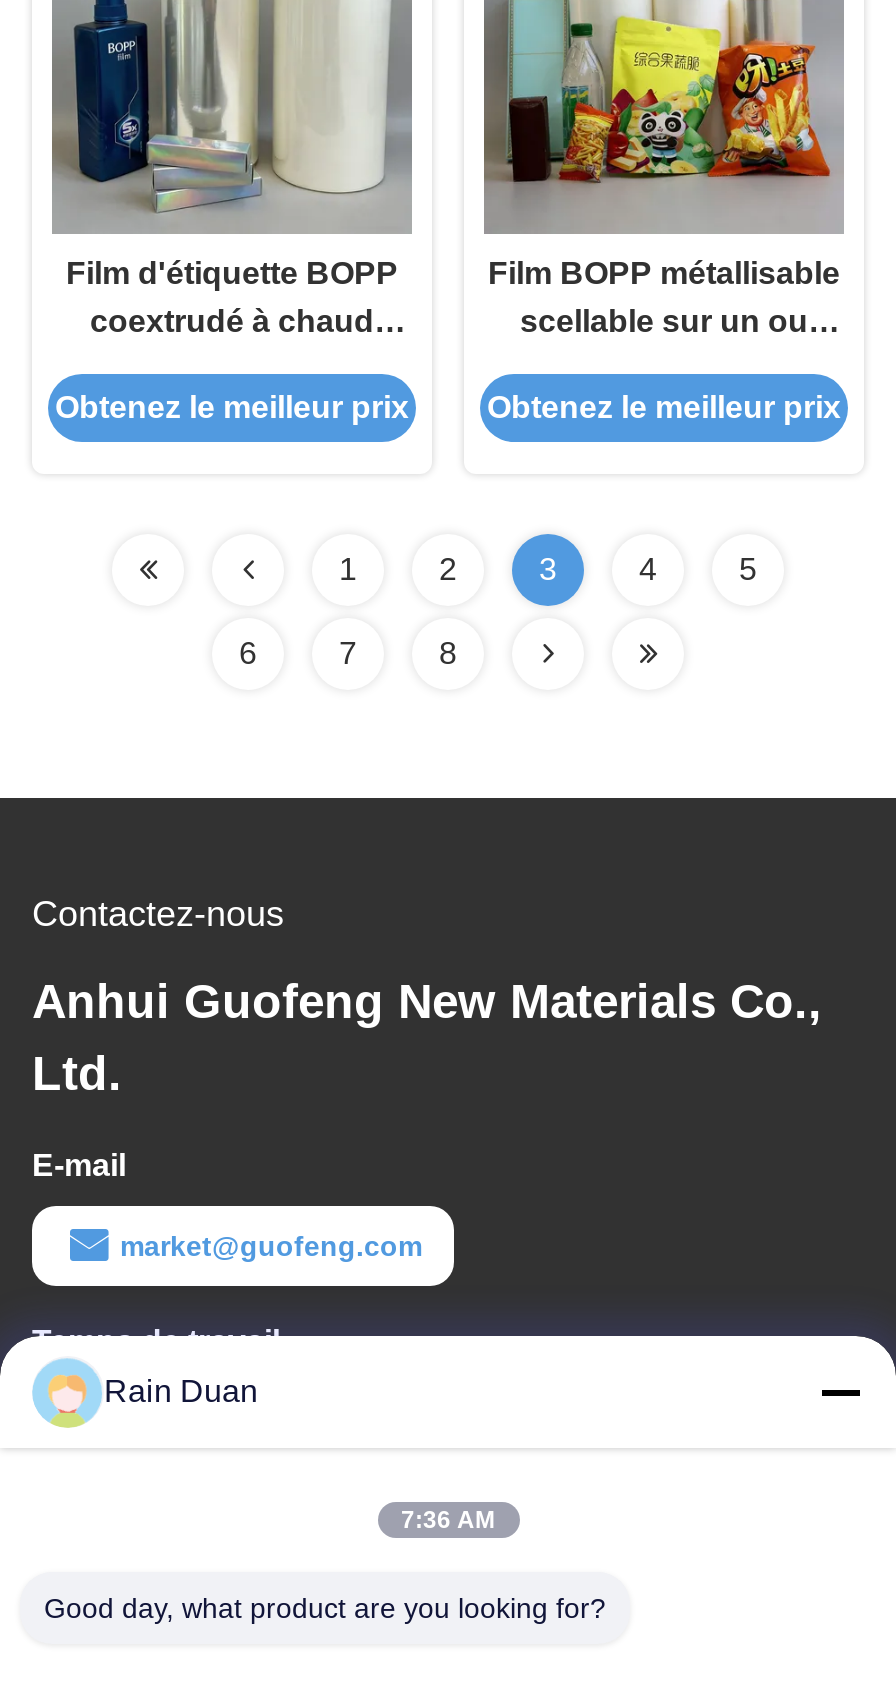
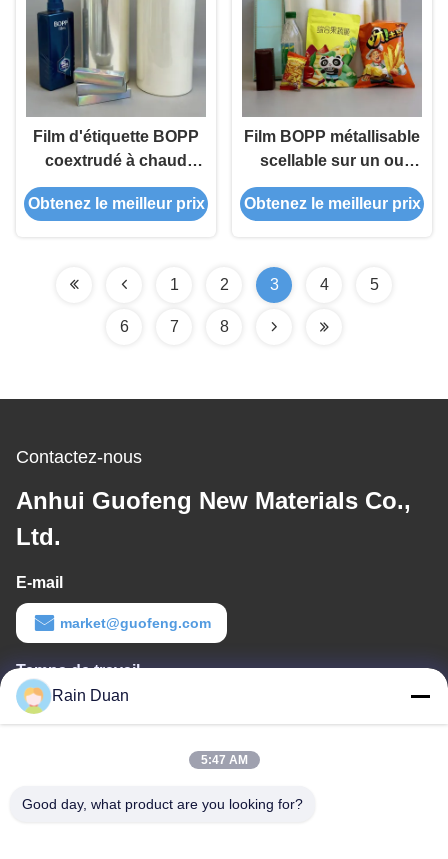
- 7:36 AM
+ 5:47 AM
